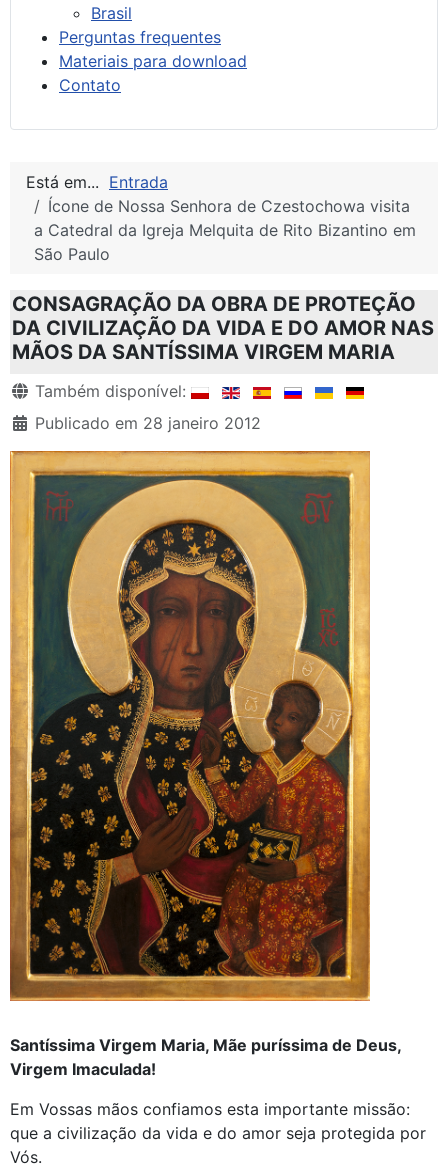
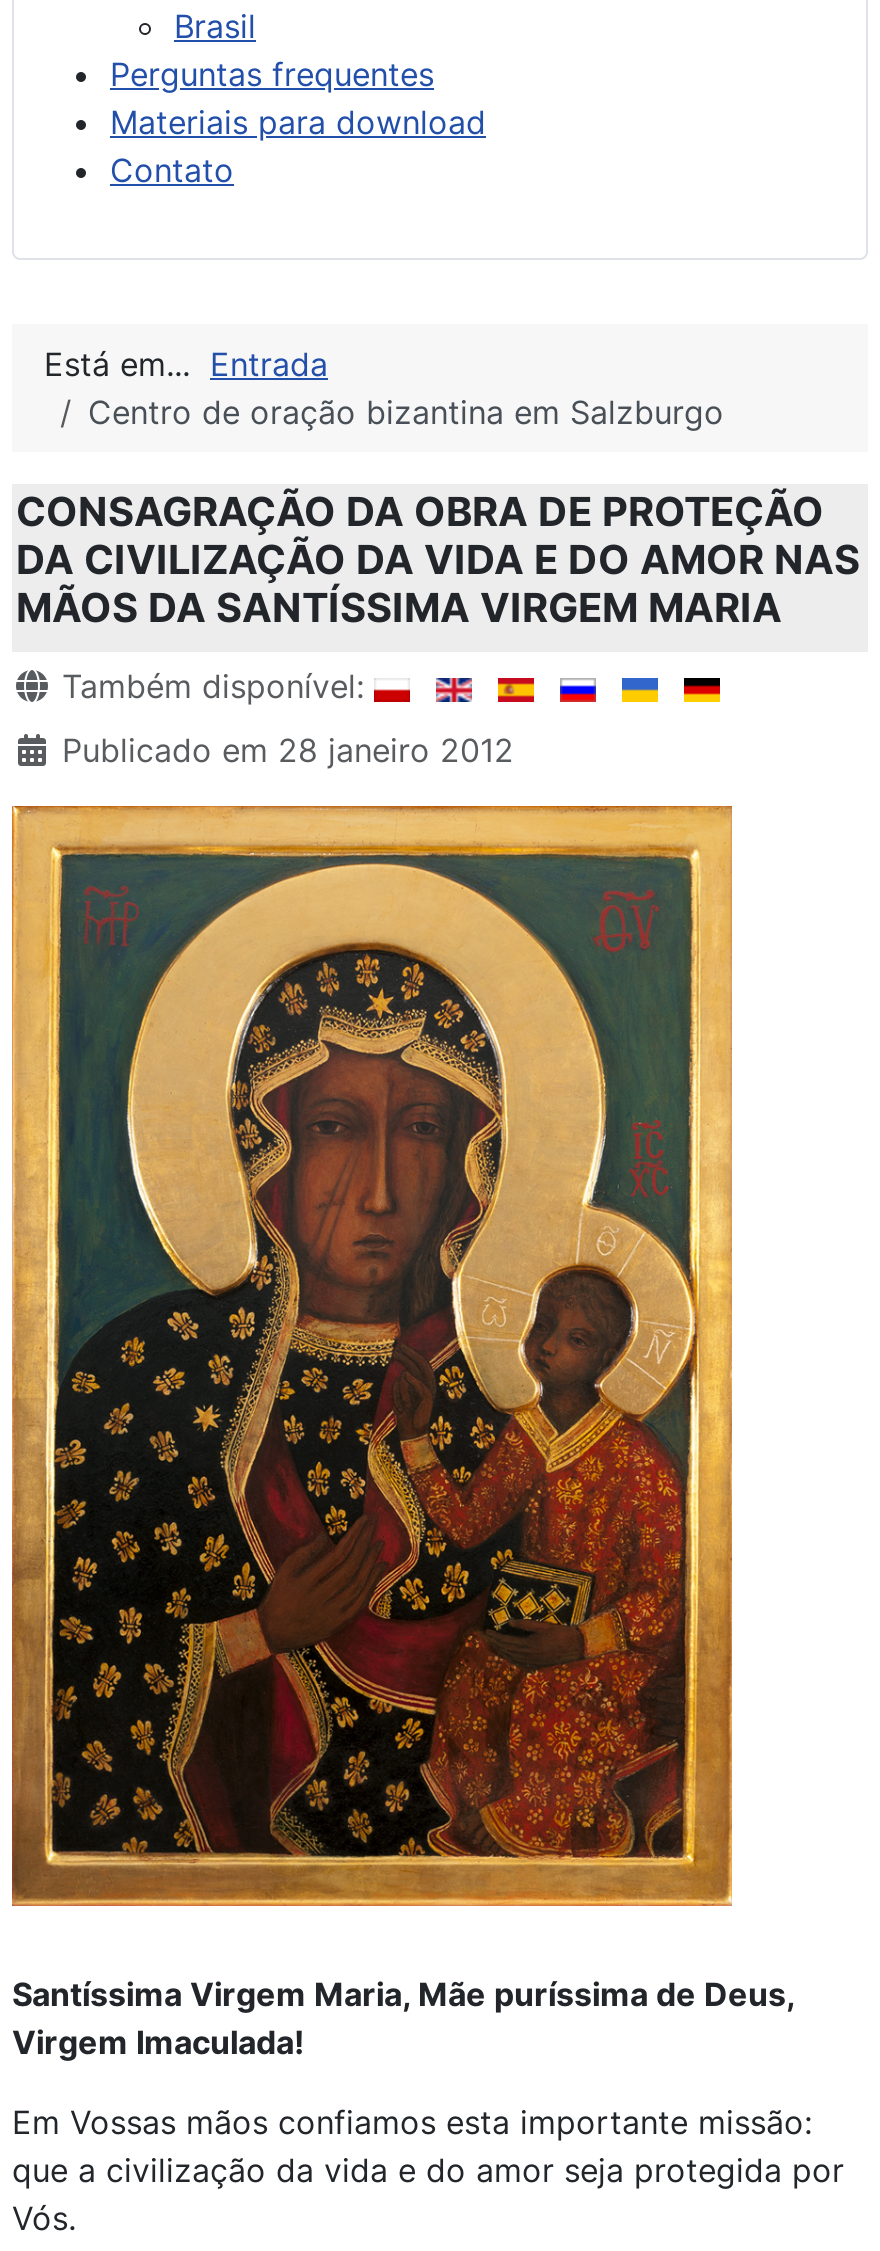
- Ícone de Nossa Senhora de Czestochowa visita
- a Catedral da Igreja Melquita de Rito Bizantino em
- São Paulo
+ Centro de oração bizantina em Salzburgo
